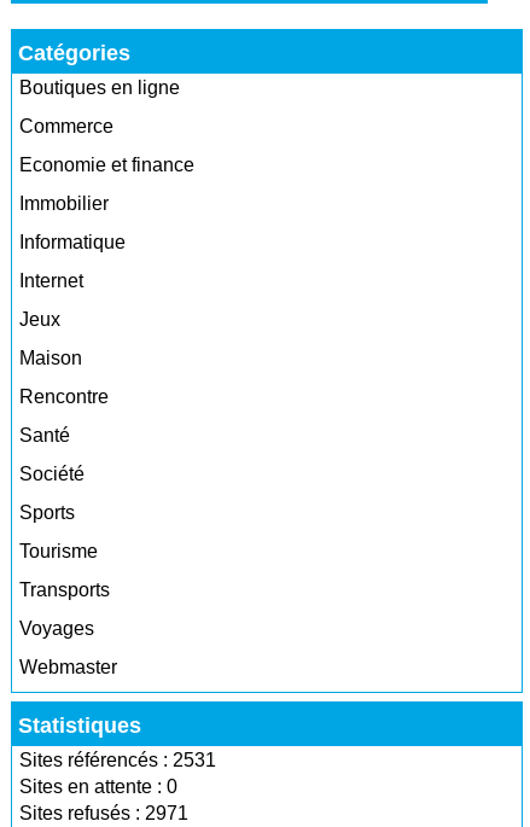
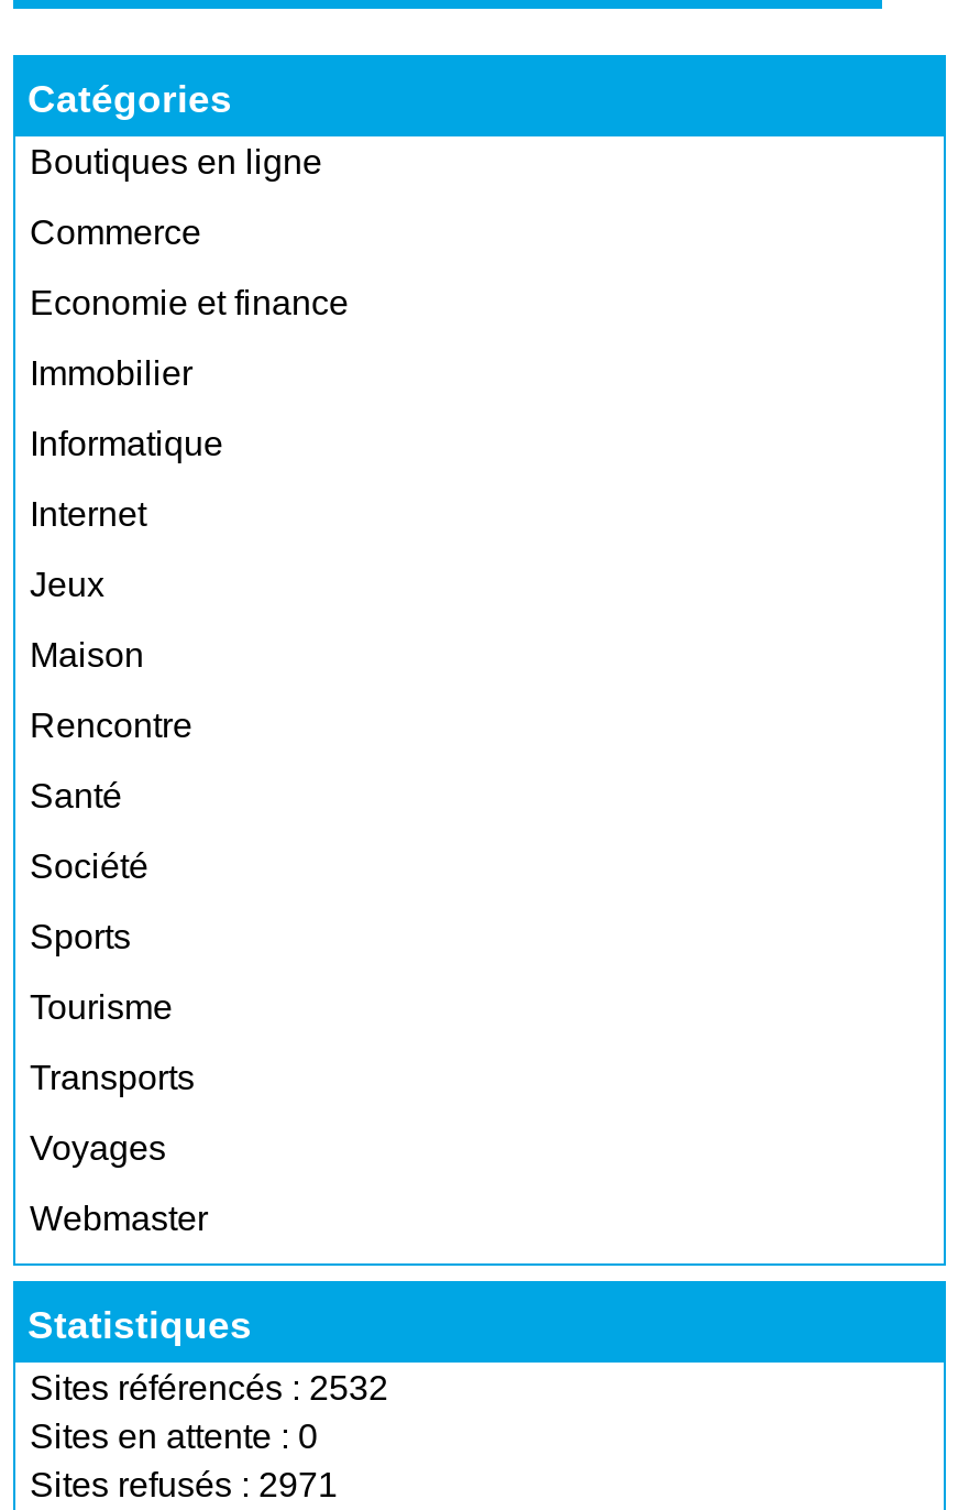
- Sites référencés : 2531
+ Sites référencés : 2532
